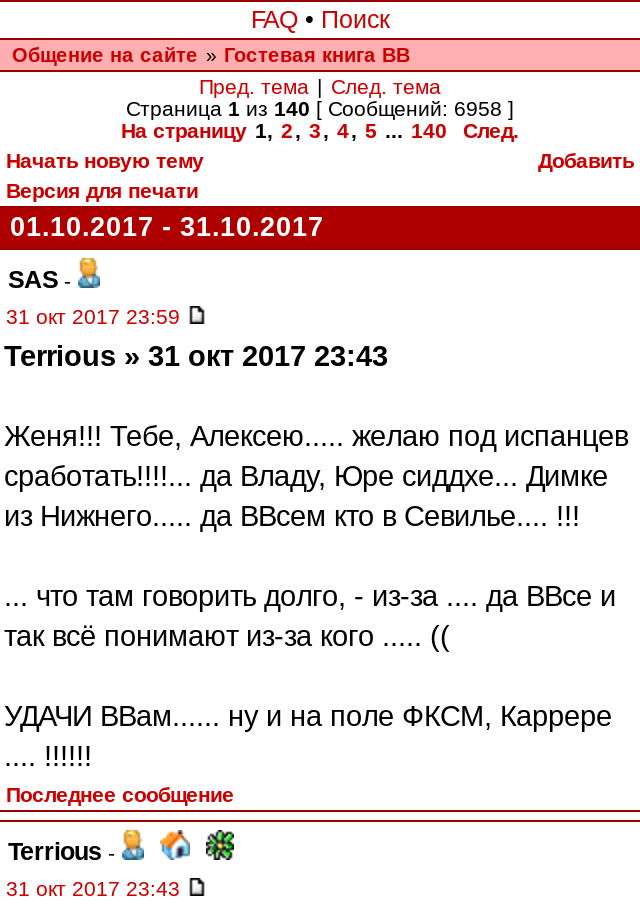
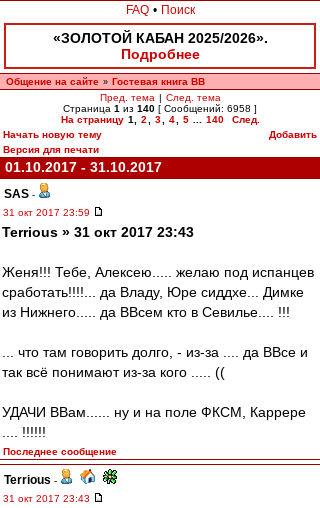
+ «ЗОЛОТОЙ КАБАН 2025/2026».
+ Подробнее
